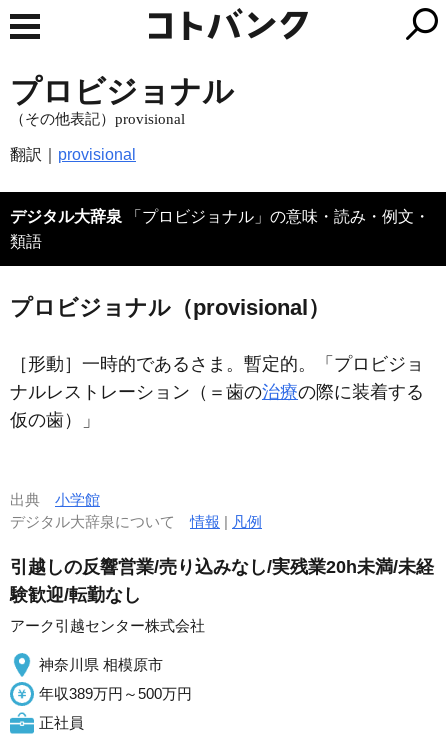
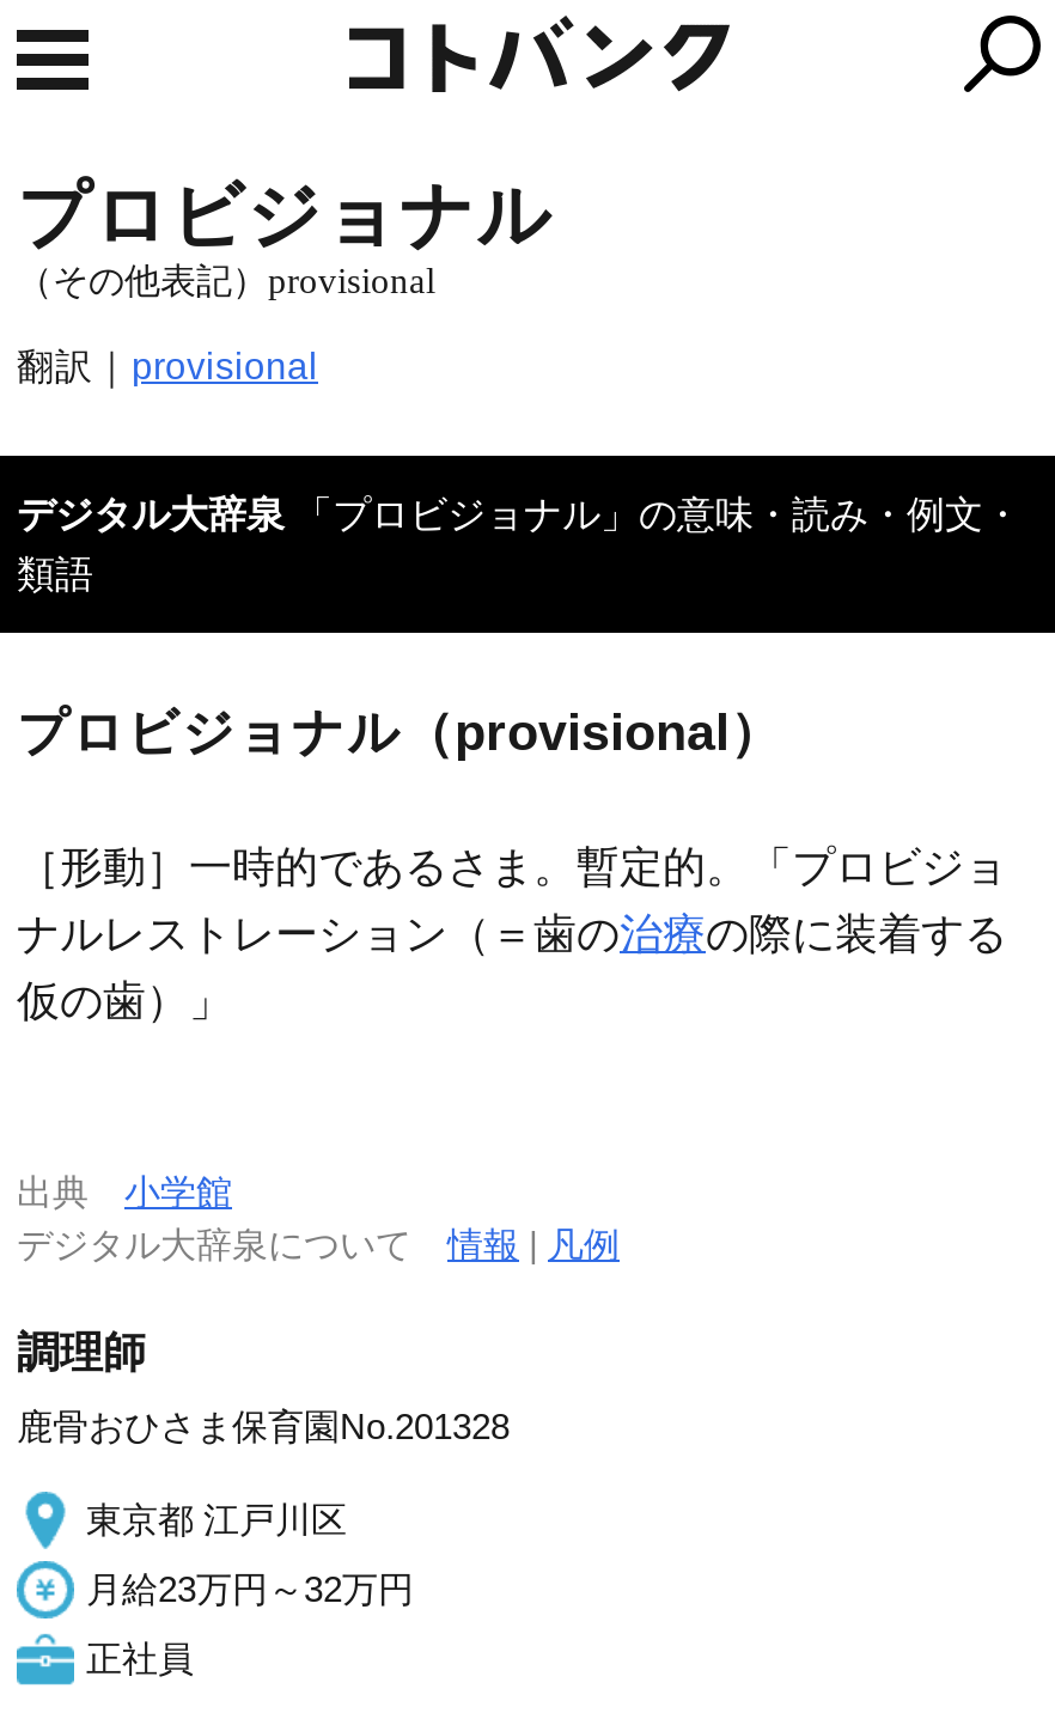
- 引越しの反響営業/売り込みなし/実残業20h未満/未経
- 験歓迎/転勤なし
+ 調理師

- アーク引越センター株式会社
+ 鹿骨おひさま保育園No.201328

- 神奈川県 相模原市
+ 東京都 江戸川区

- 年収389万円～500万円
+ 月給23万円～32万円
